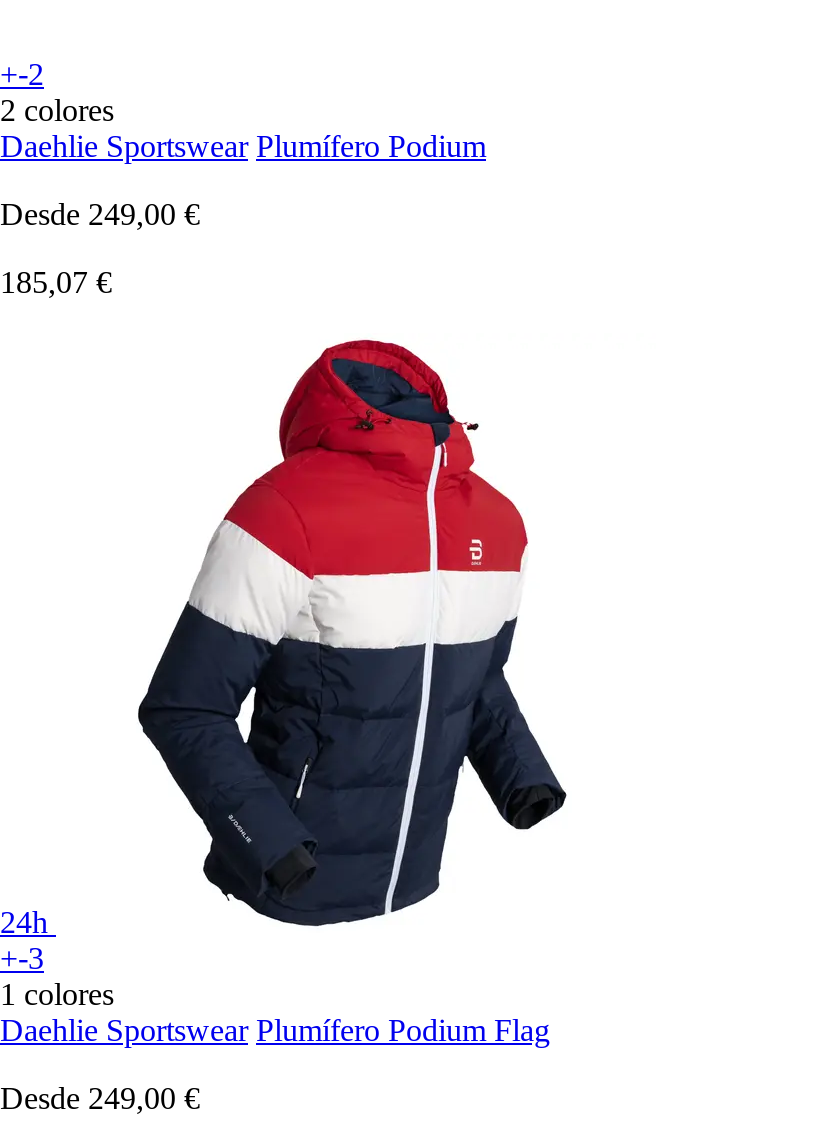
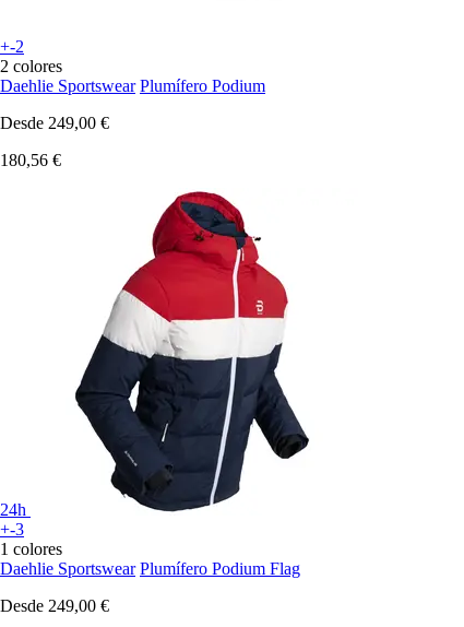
- 185,07 €
+ 180,56 €
